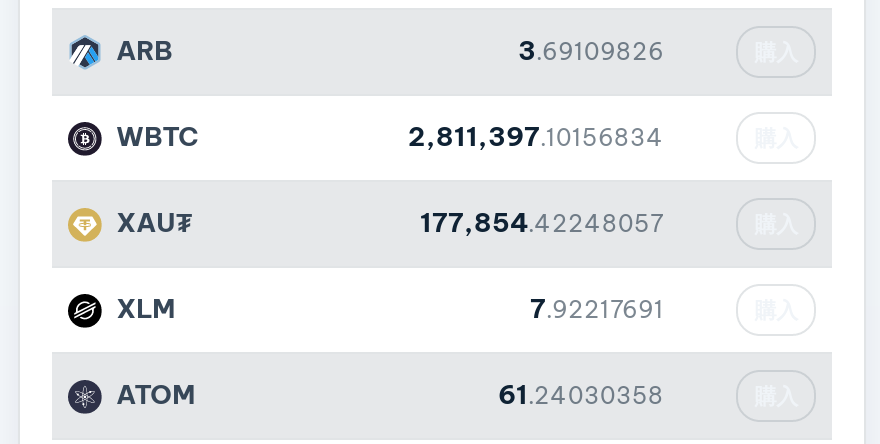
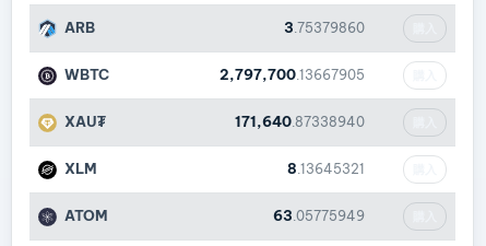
- 3.69109826
+ 3.75379860

- 2,811,397.10156834
+ 2,797,700.13667905

- 177,854.42248057
+ 171,640.87338940

- 7.92217691
+ 8.13645321

- 61.24030358
+ 63.05775949
